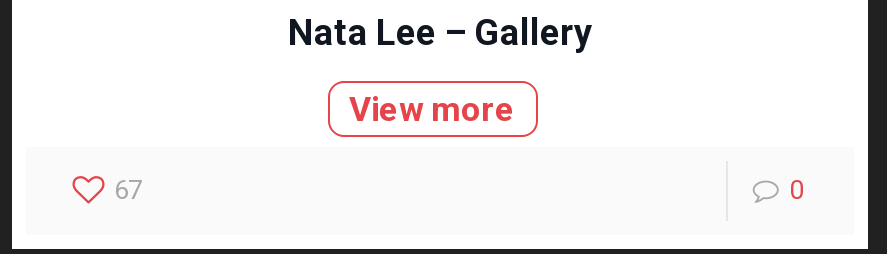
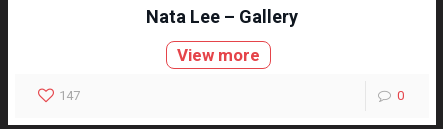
- 67
+ 147
